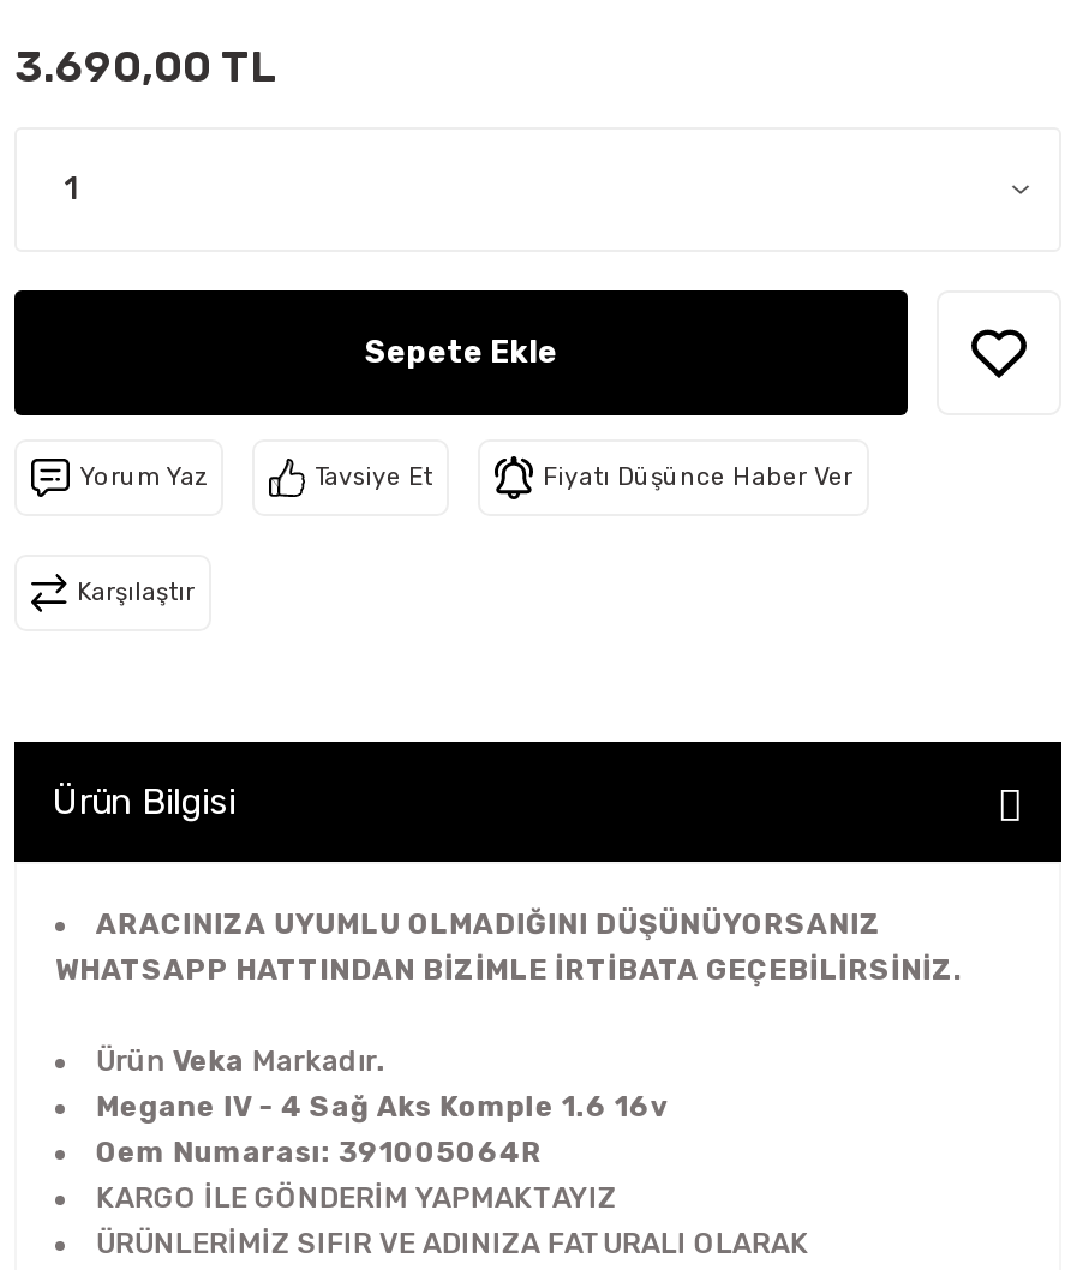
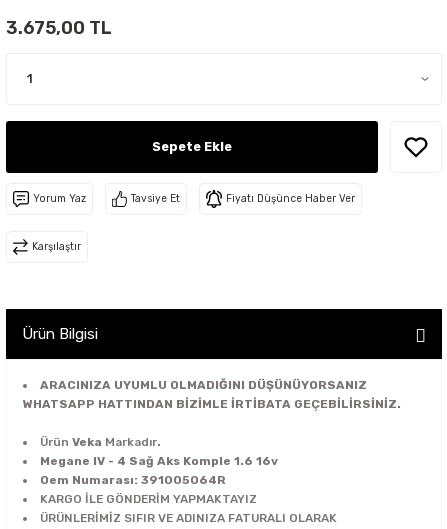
- 3.690,00 TL
+ 3.675,00 TL
